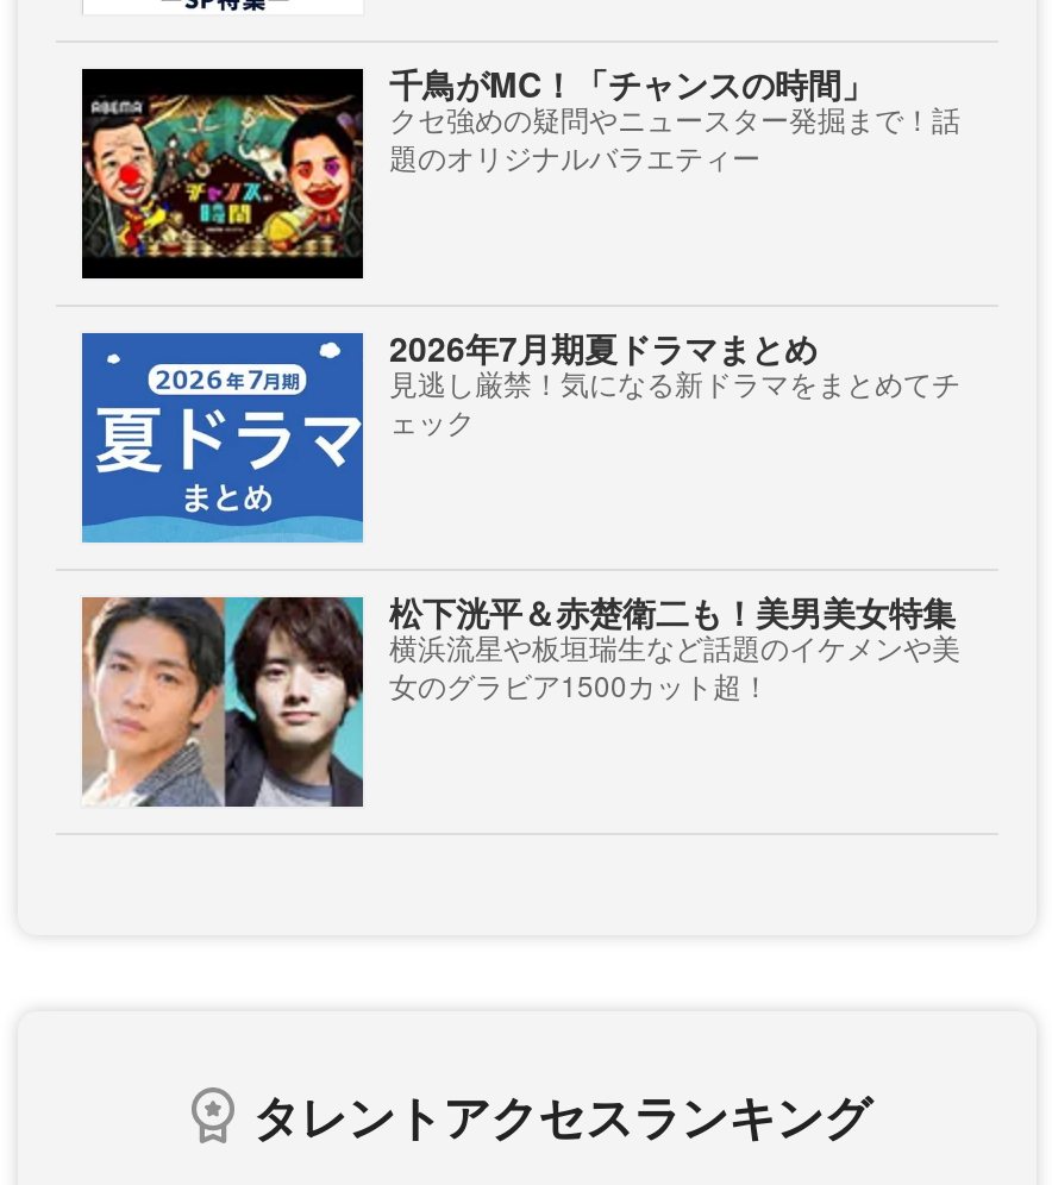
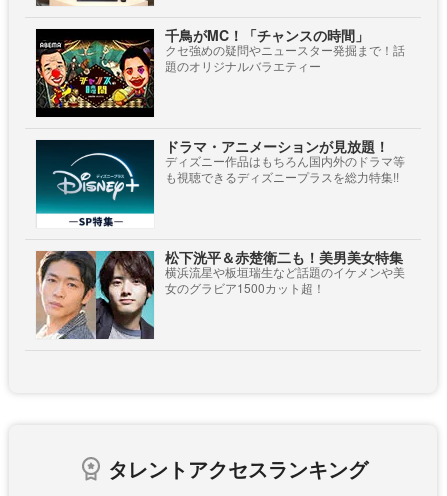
- [image]
- 2026年7月期夏ドラマまとめ
- 見逃し厳禁！気になる新ドラマをまとめてチ
- ェック
+ [image]
+ ドラマ・アニメーションが見放題！
+ ディズニー作品はもちろん国内外のドラマ等
+ も視聴できるディズニープラスを総力特集!!
